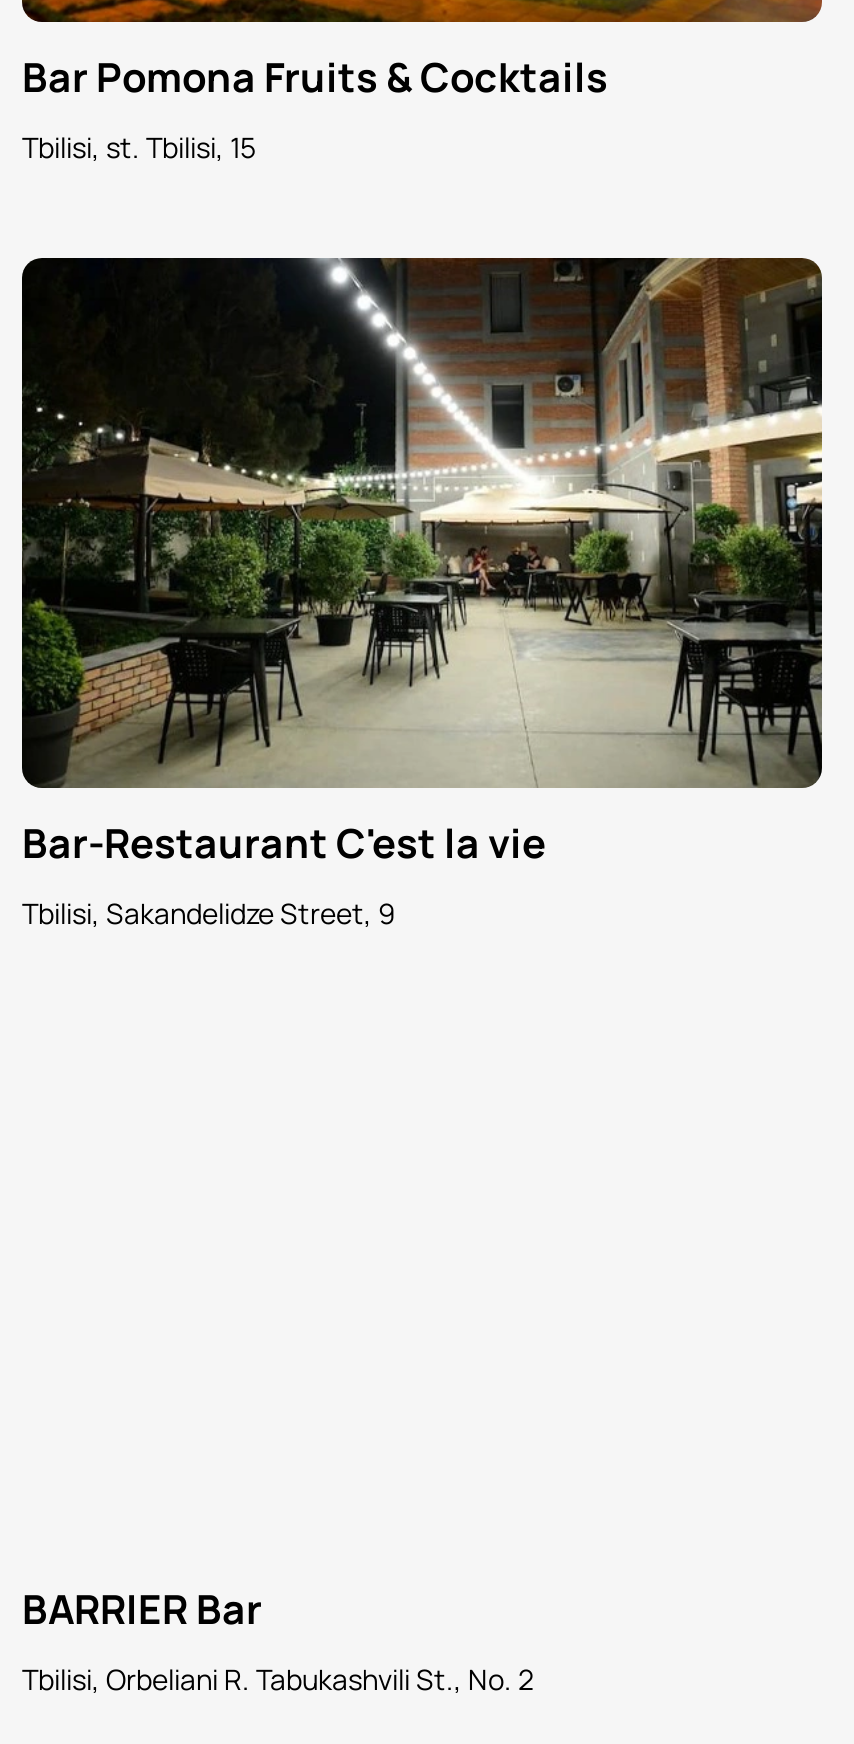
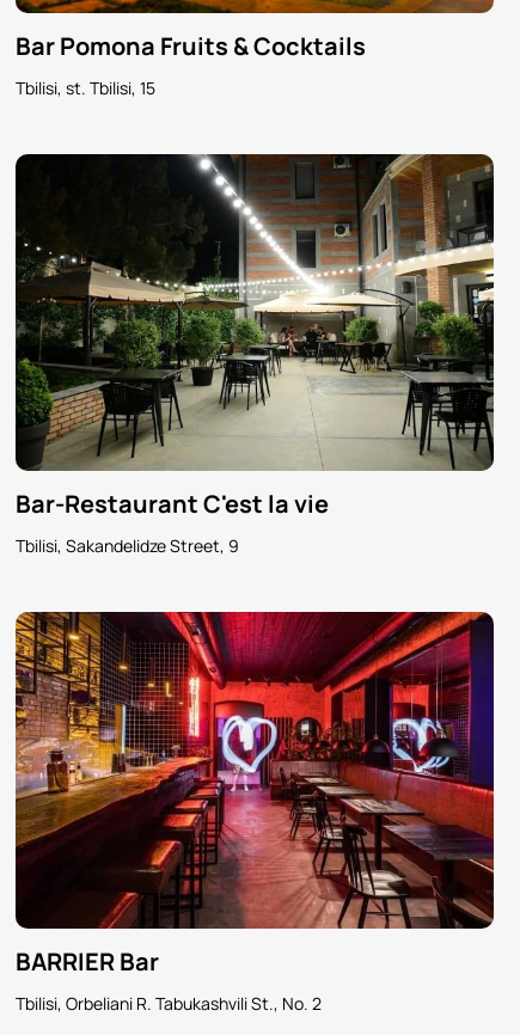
+ [image]
